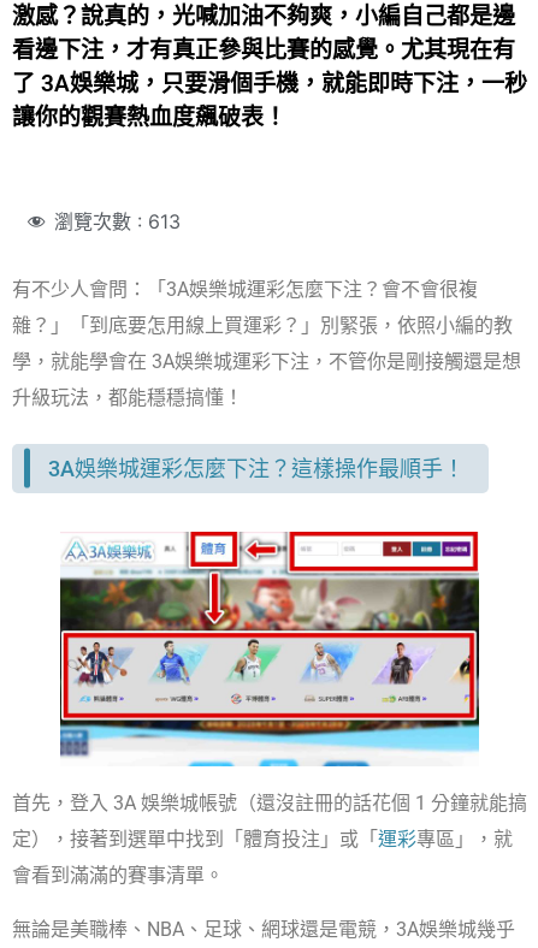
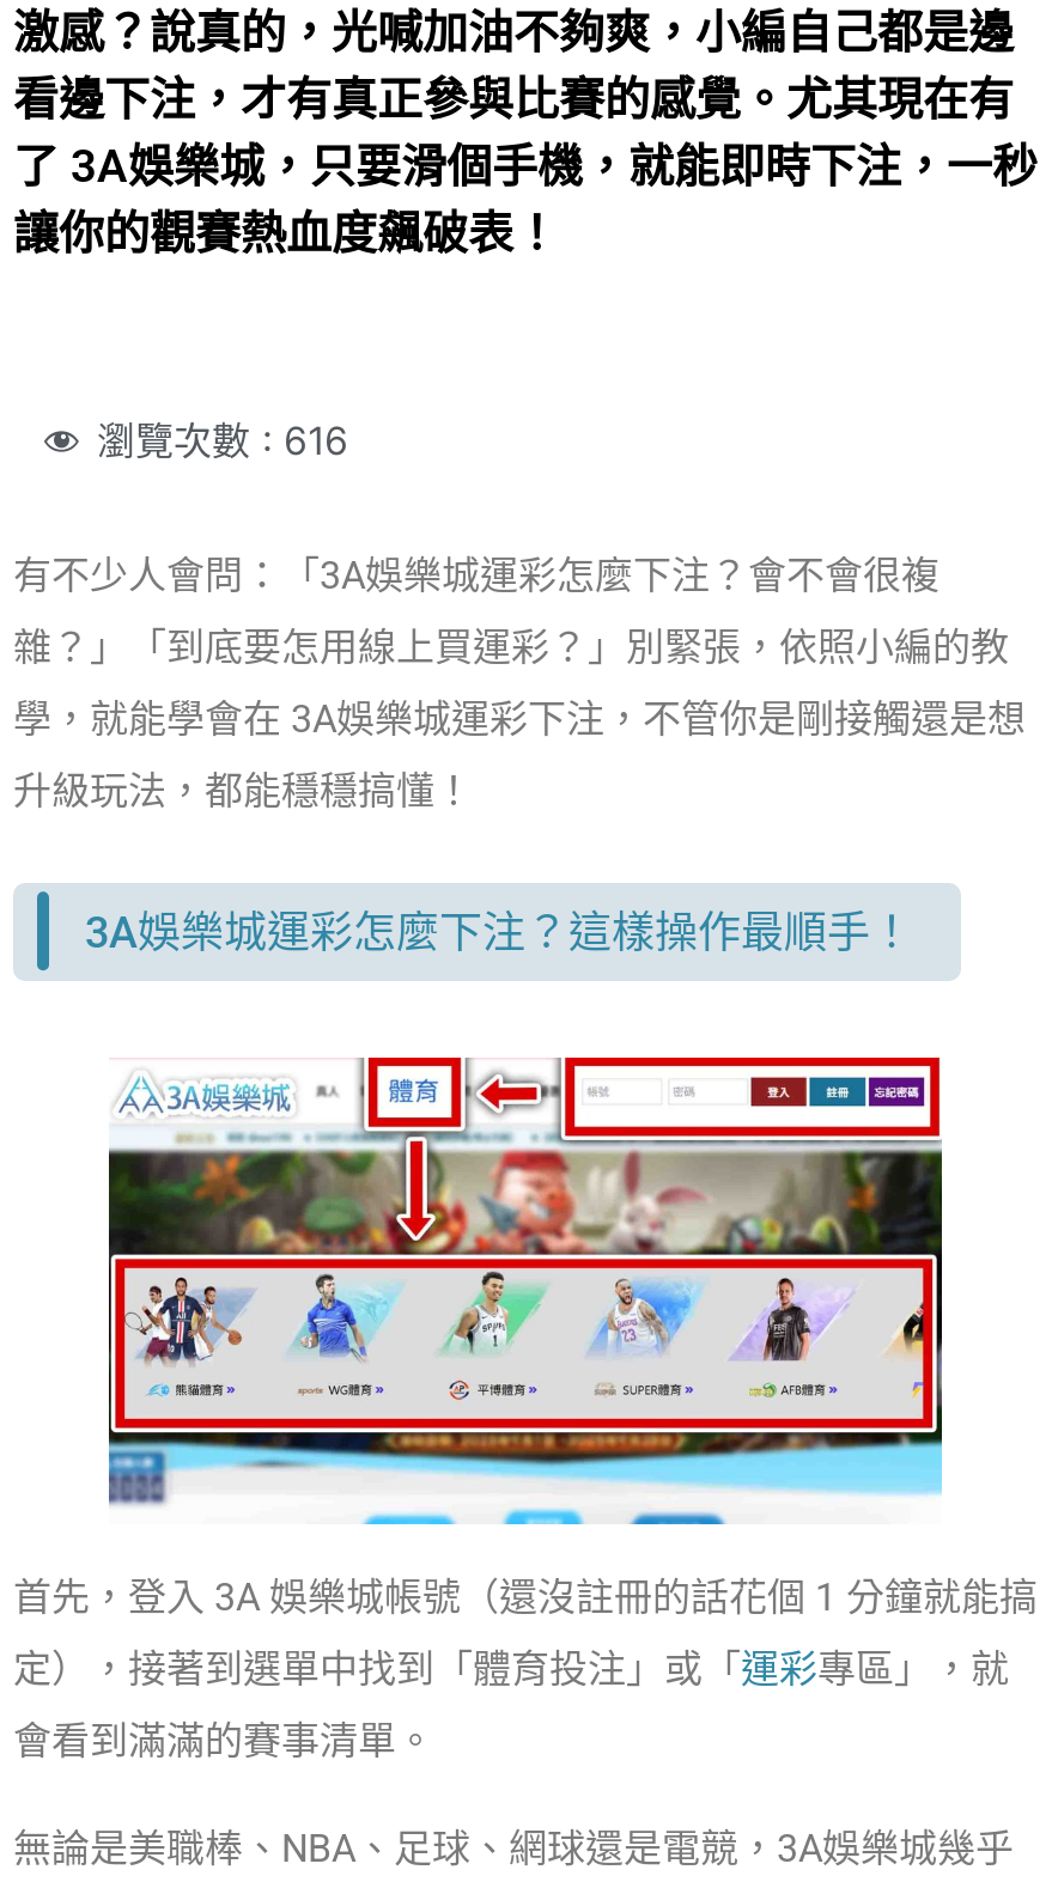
- 瀏覽次數 : 613
+ 瀏覽次數 : 616
